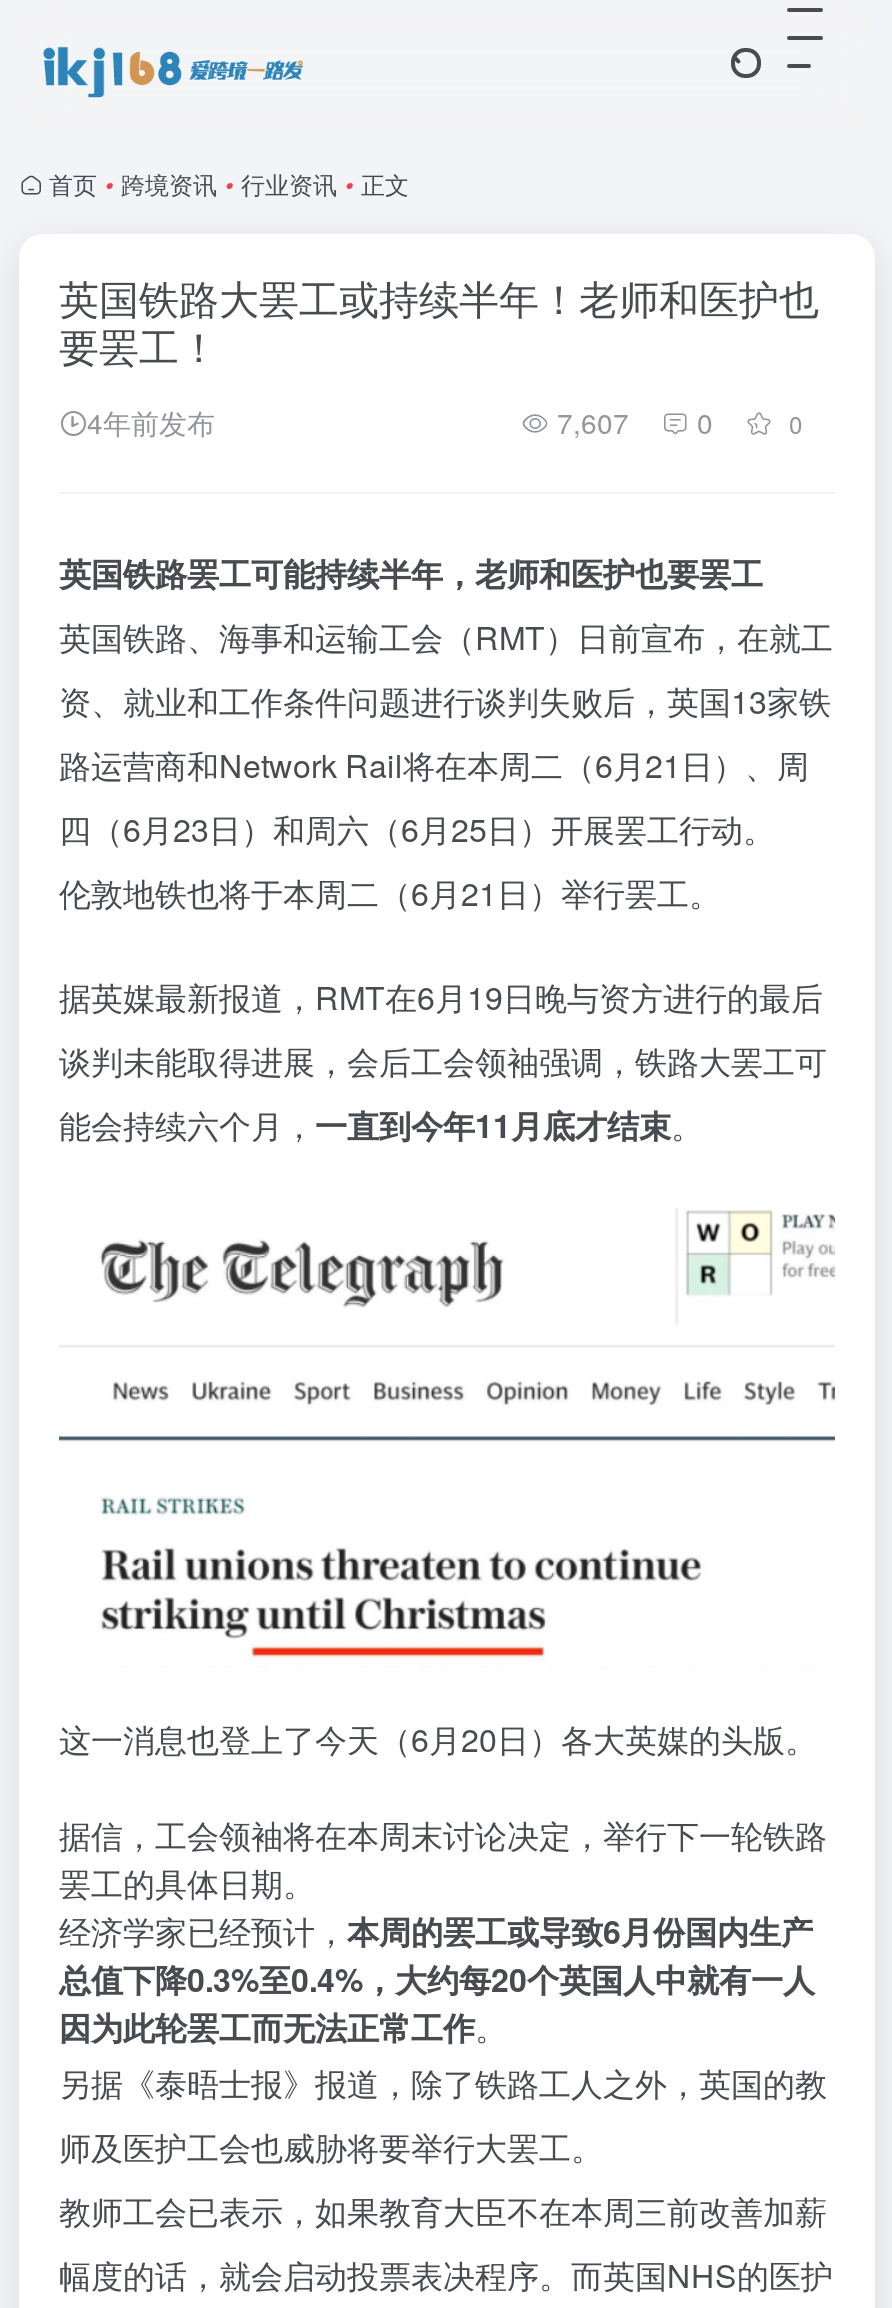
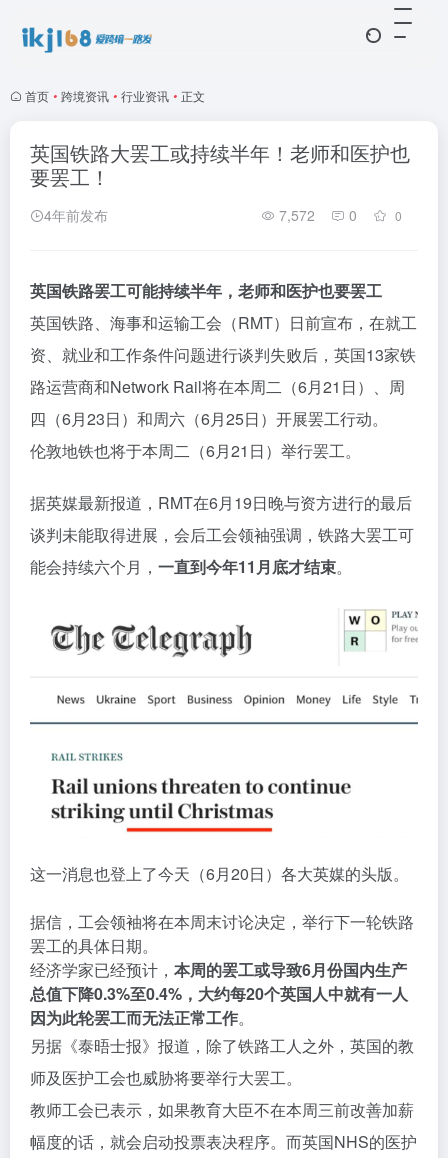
- 7,607 0
+ 7,572 0
